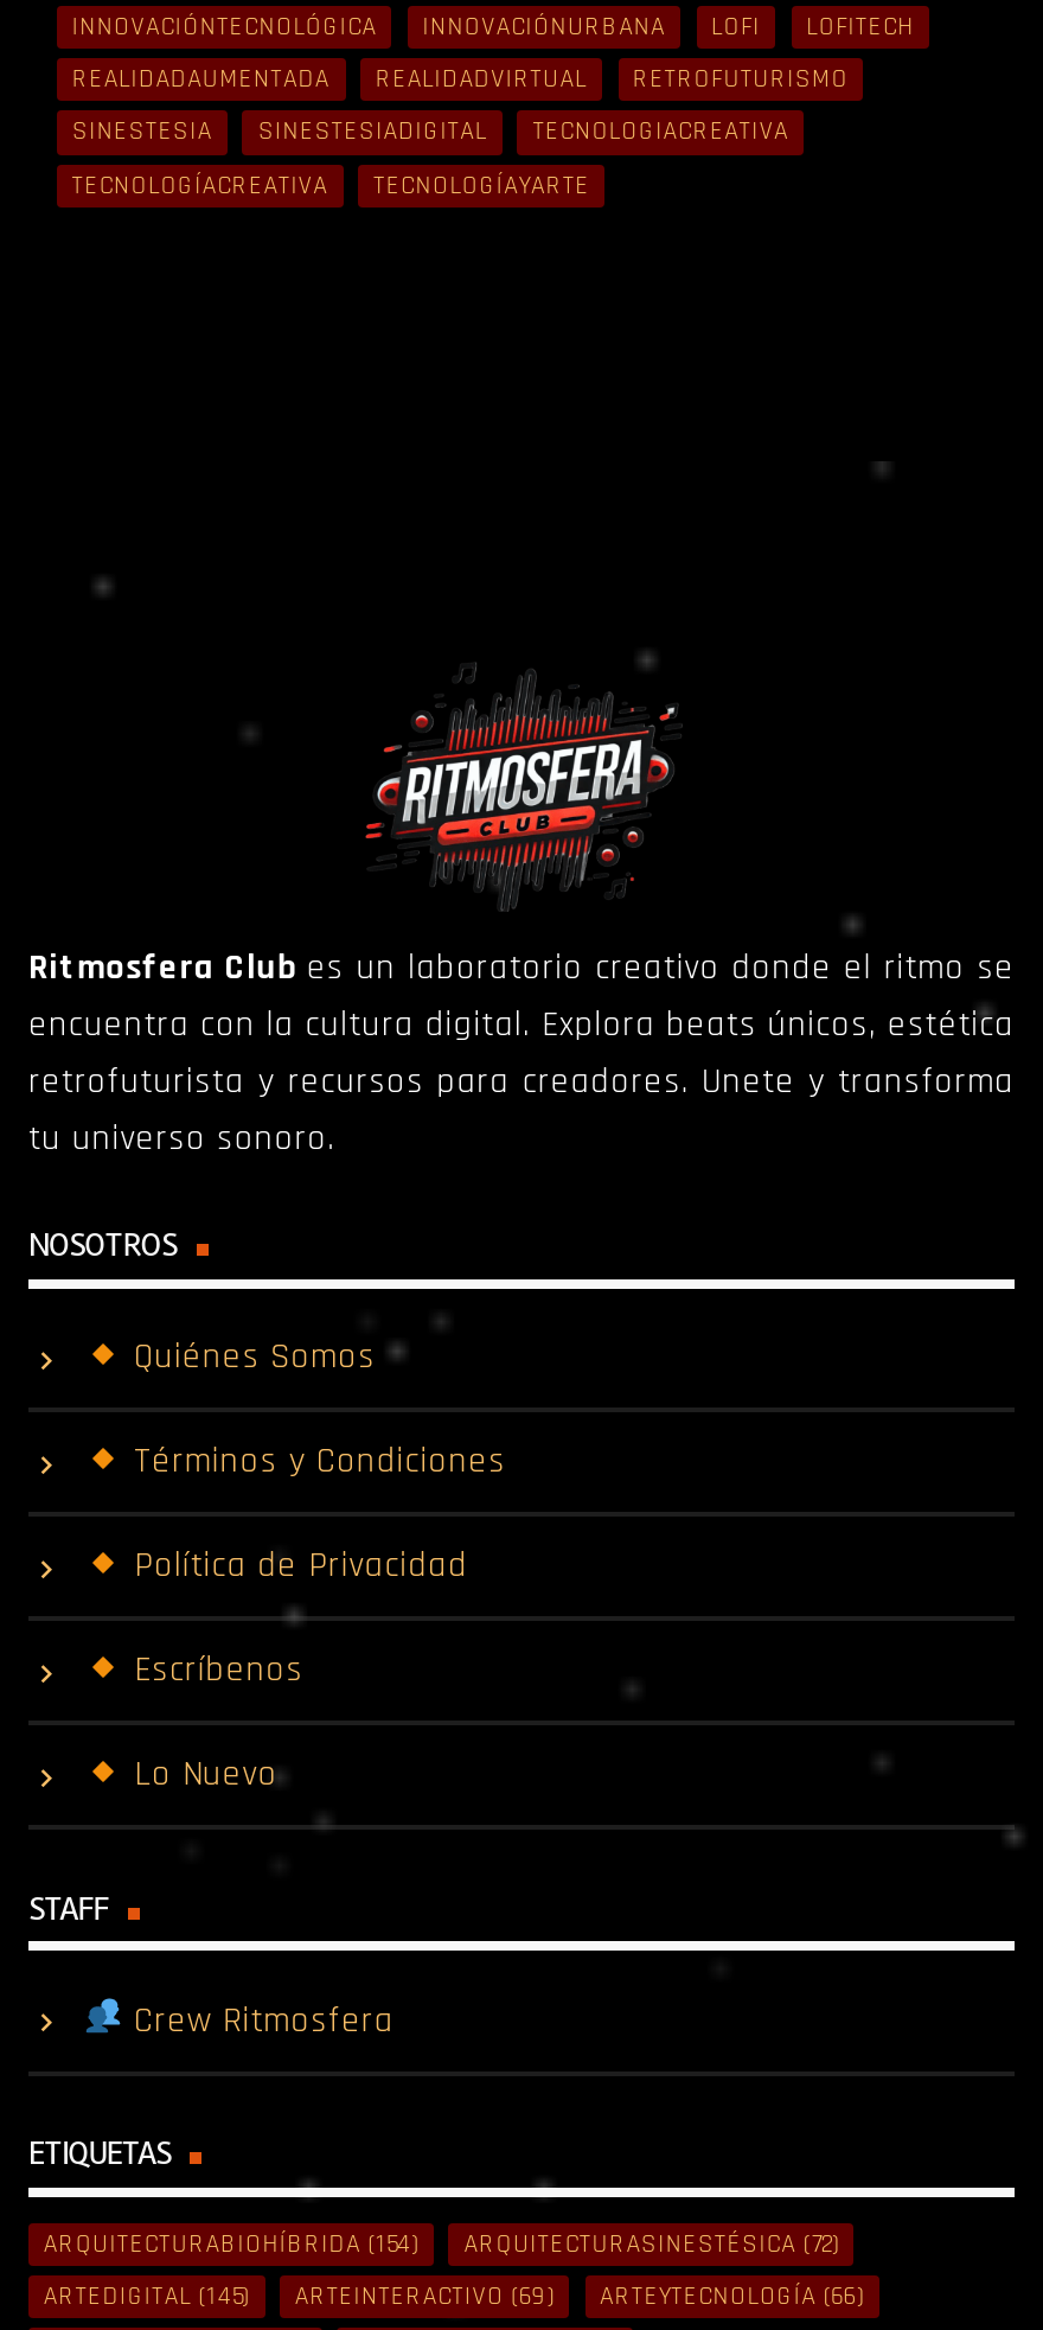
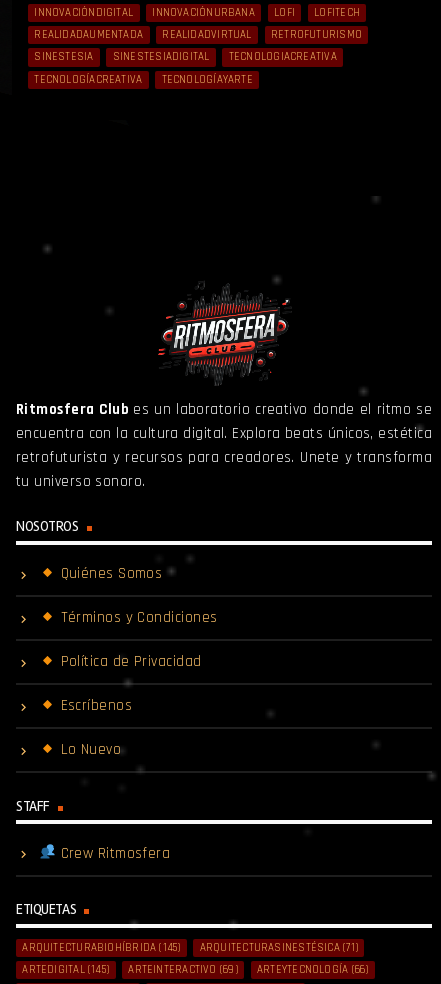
- INNOVACIÓNTECNOLÓGICA
+ INNOVACIÓNDIGITAL

- ARQUITECTURABIOHÍBRIDA (154)
+ ARQUITECTURABIOHÍBRIDA (145)

- ARQUITECTURASINESTÉSICA (72)
+ ARQUITECTURASINESTÉSICA (71)
